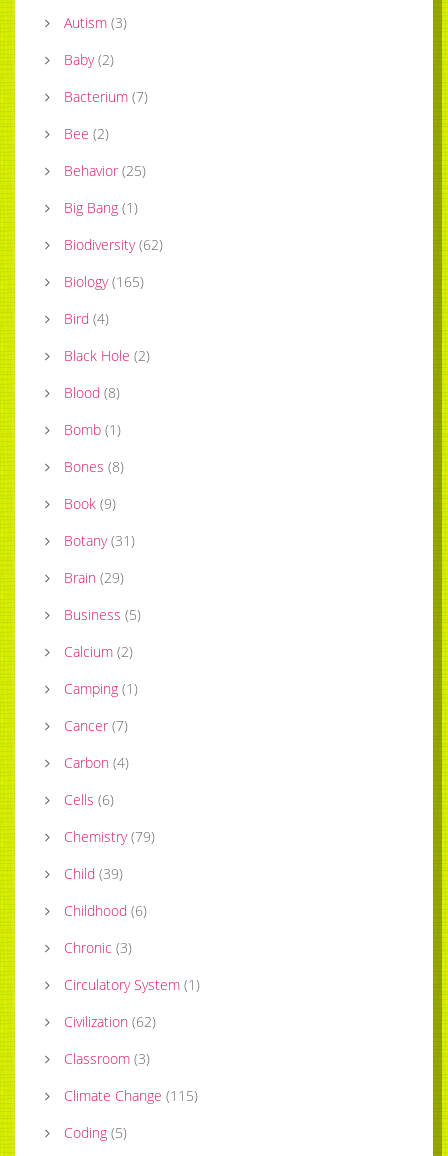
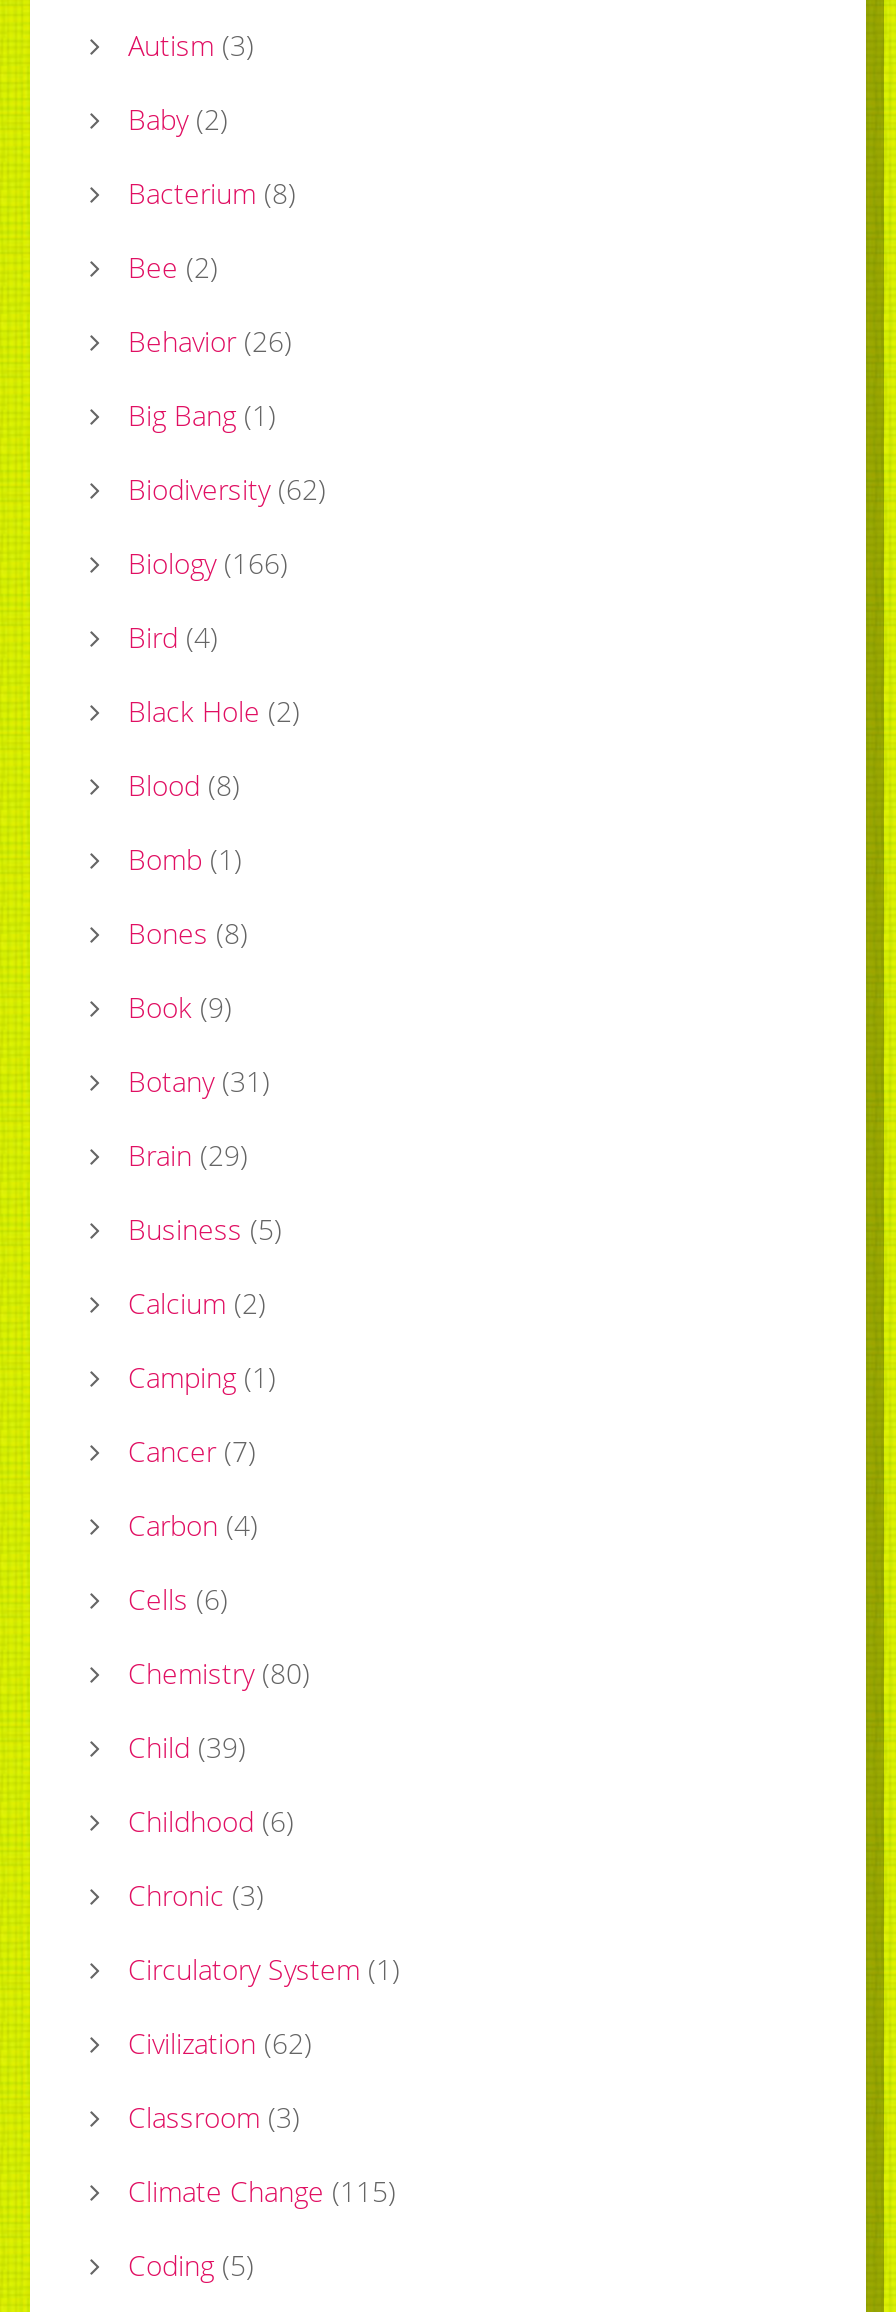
- Bacterium (7)
+ Bacterium (8)

- Behavior (25)
+ Behavior (26)

- Biology (165)
+ Biology (166)

- Chemistry (79)
+ Chemistry (80)
